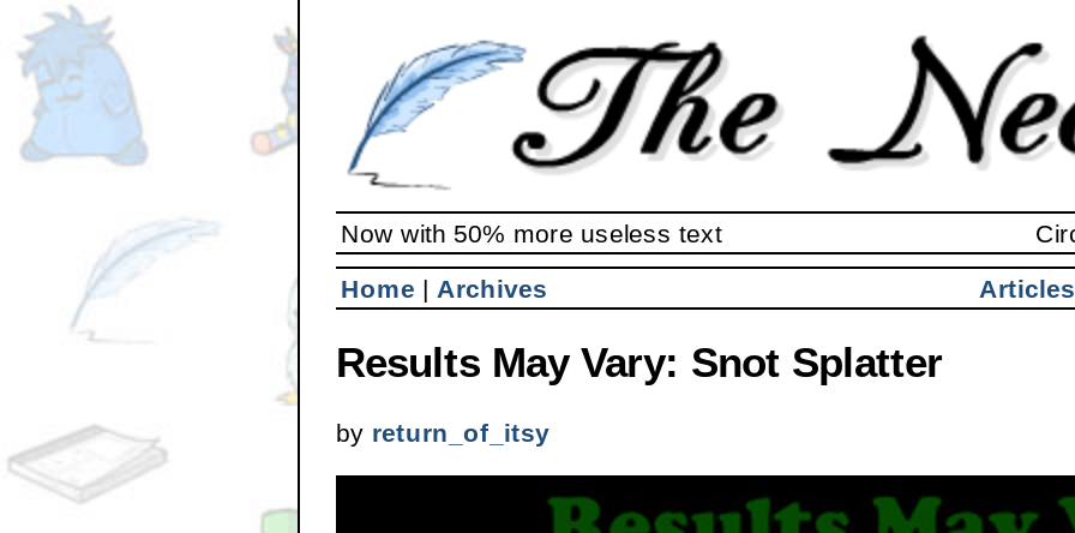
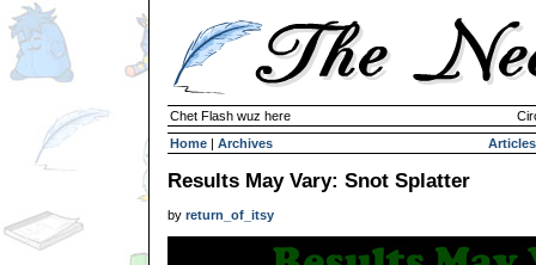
- Now with 50% more useless text
+ Chet Flash wuz here
